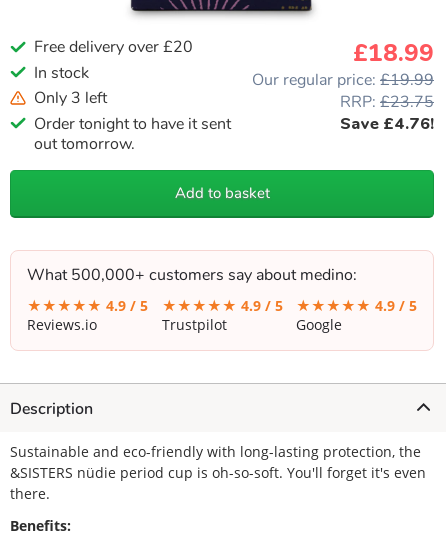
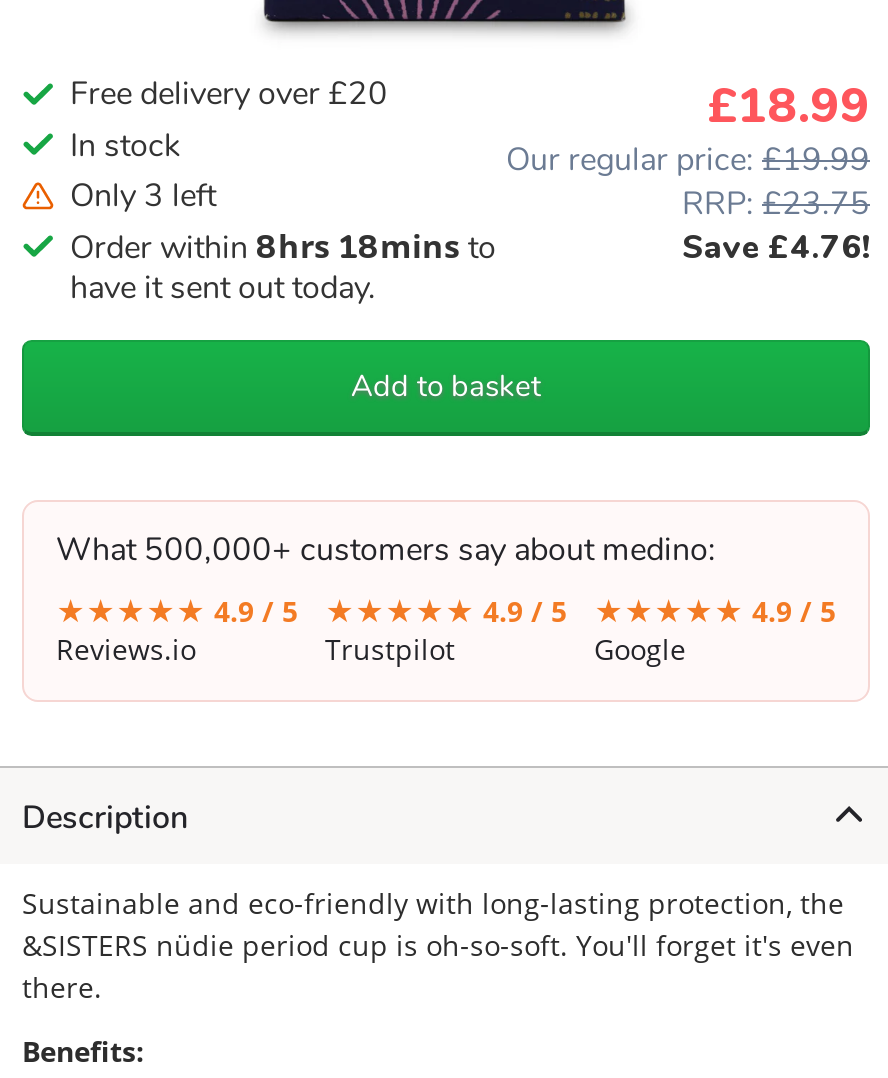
- Order tonight to have it sent
- out tomorrow.
+ Order within 8hrs 18mins to
+ have it sent out today.
